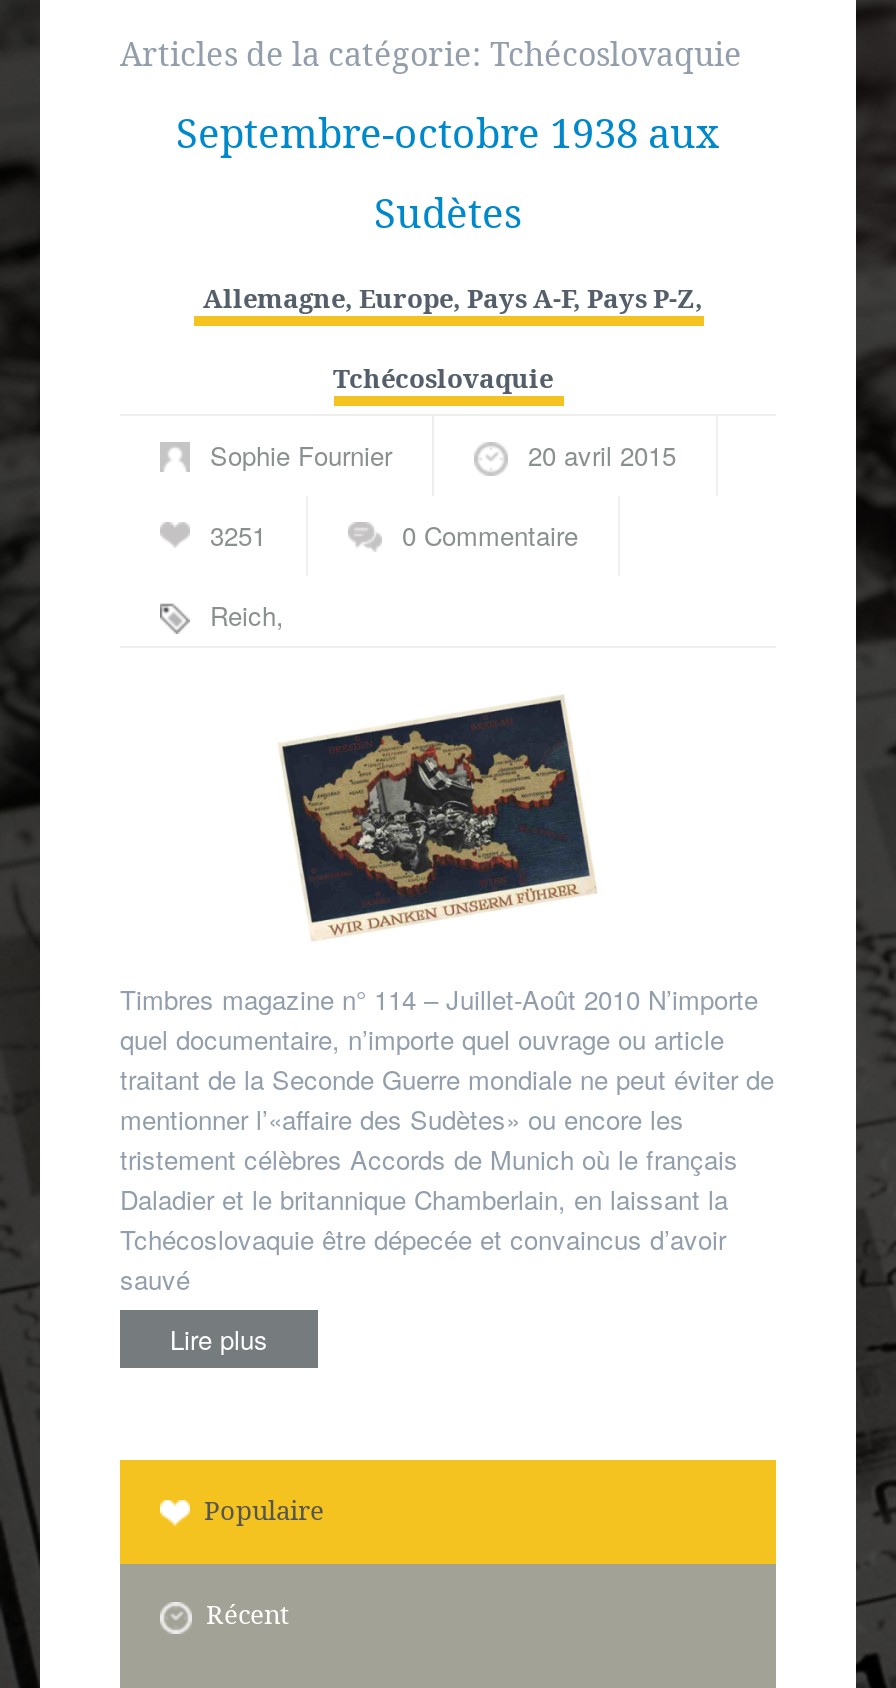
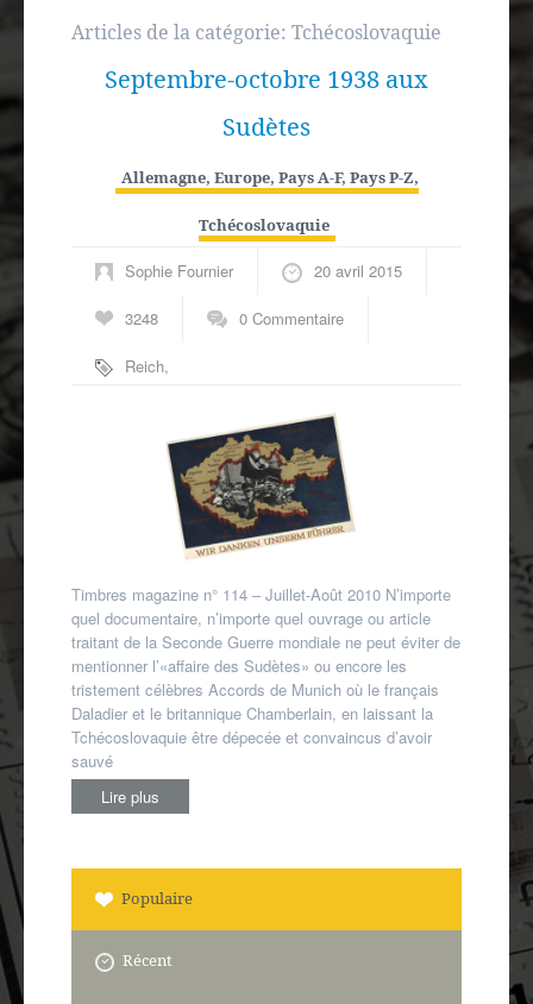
- 3251
+ 3248
